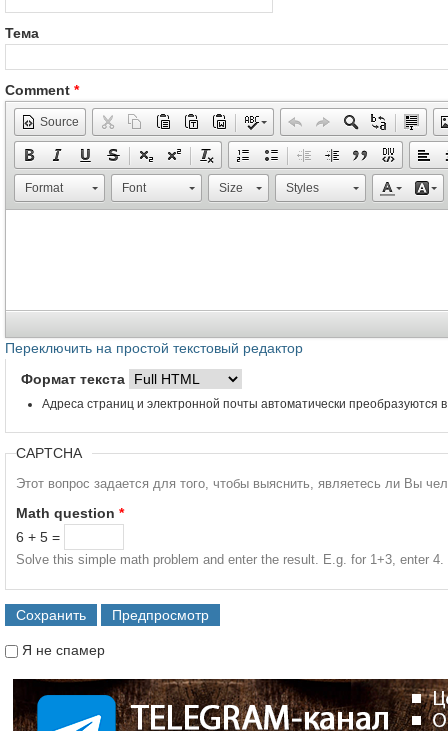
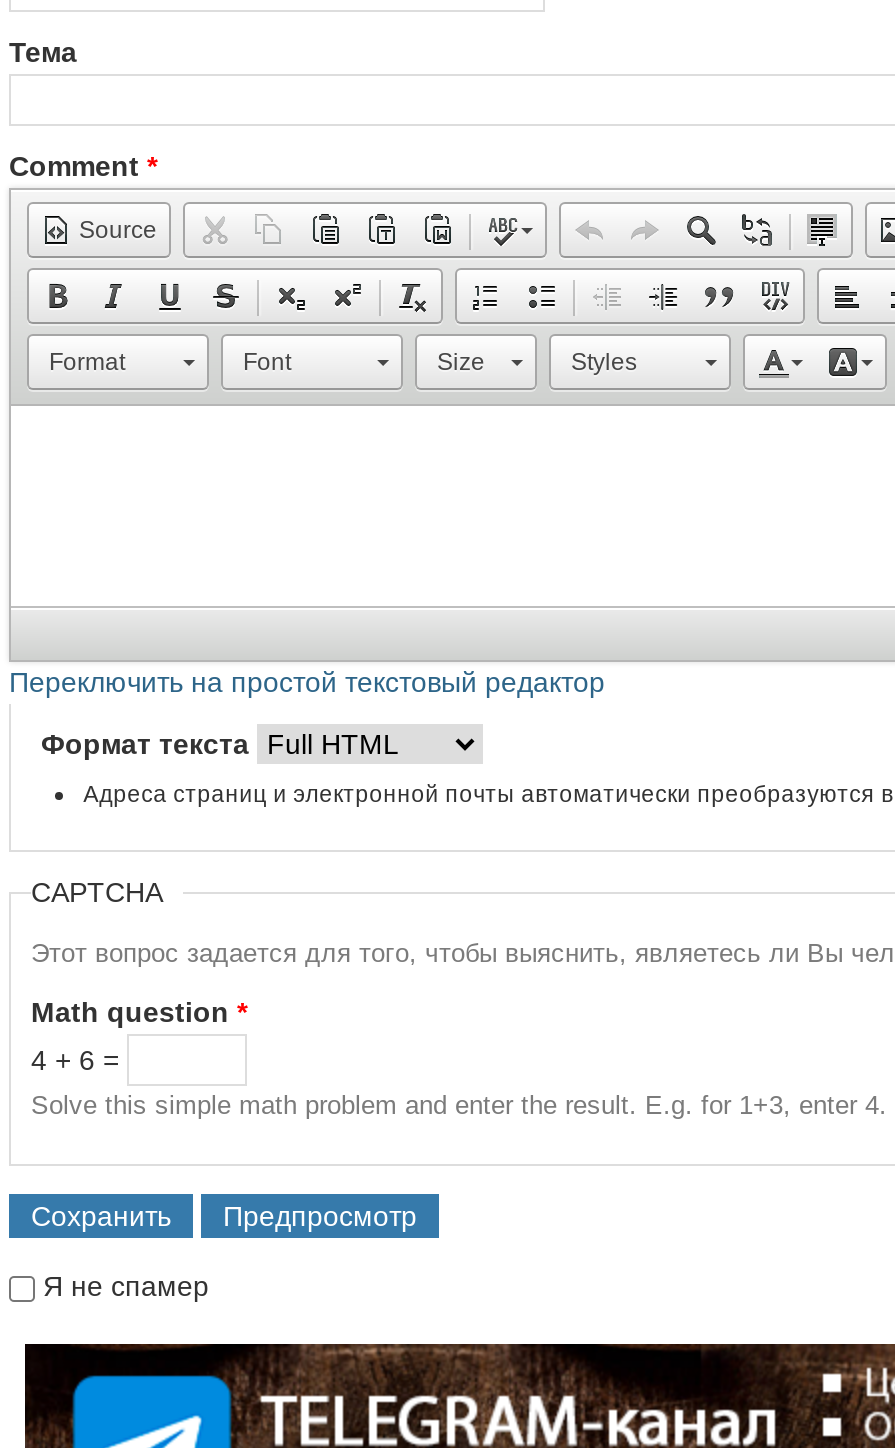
- 6 + 5 =
+ 4 + 6 =
